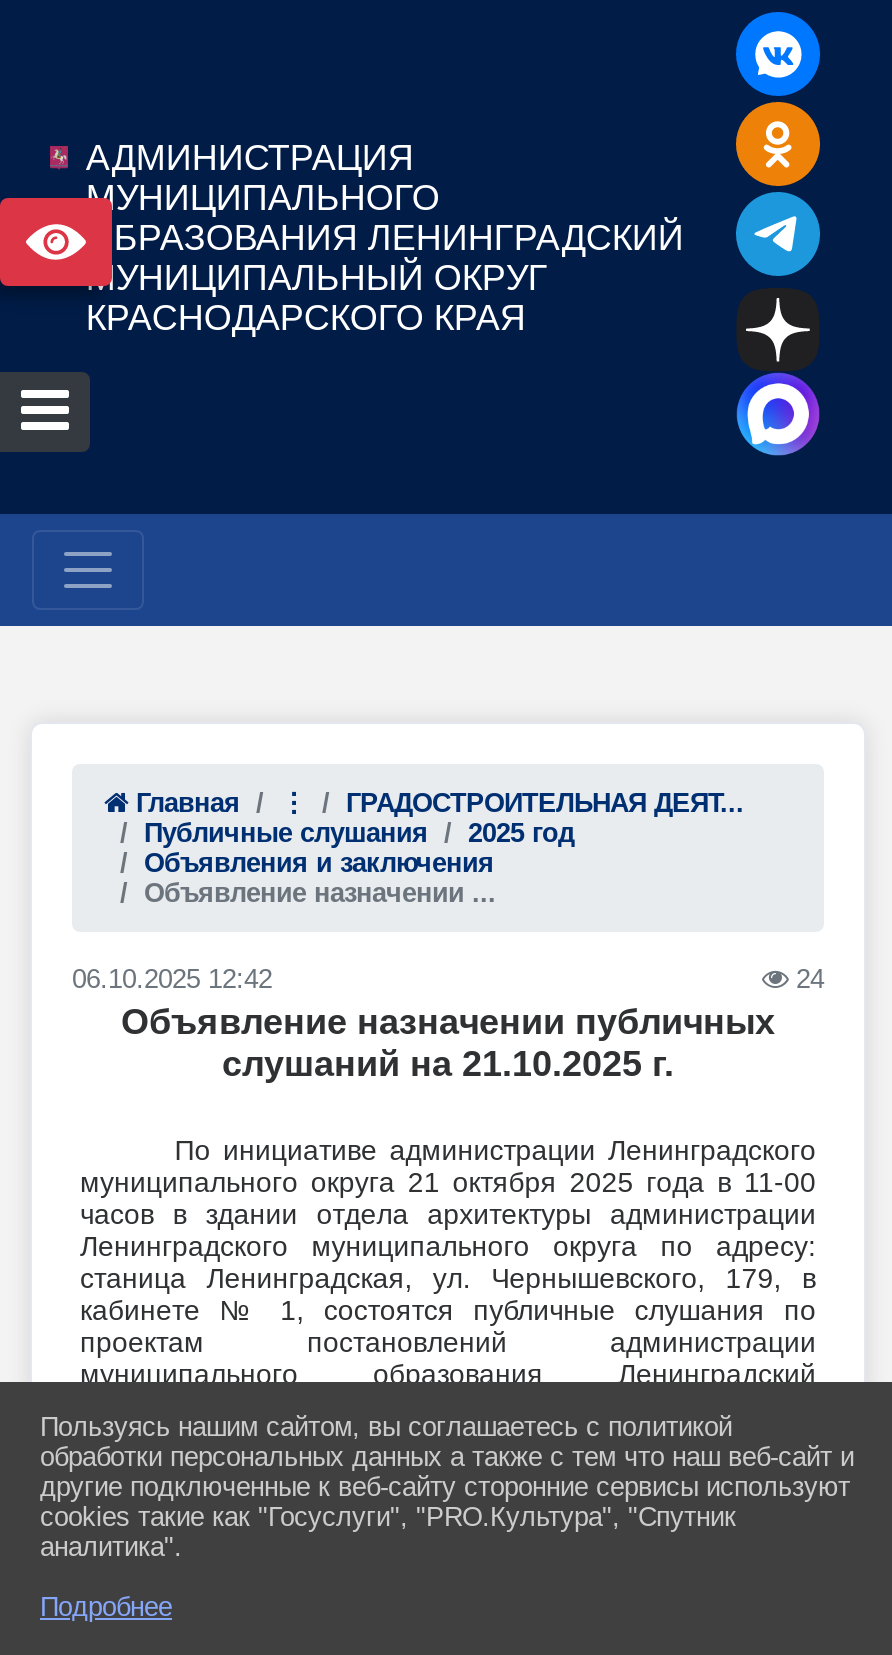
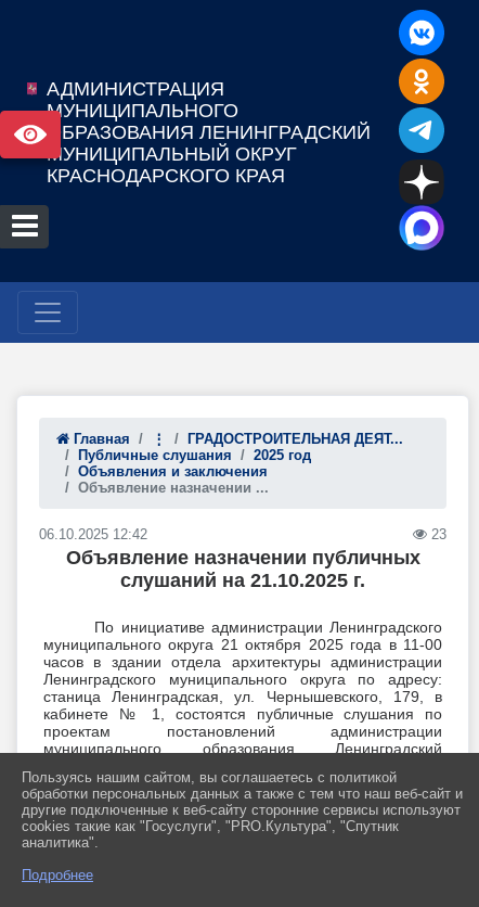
- 24
+ 23
